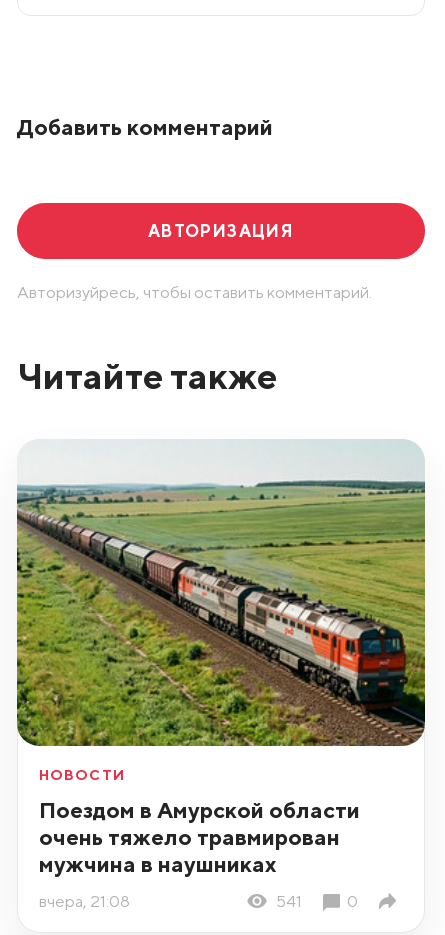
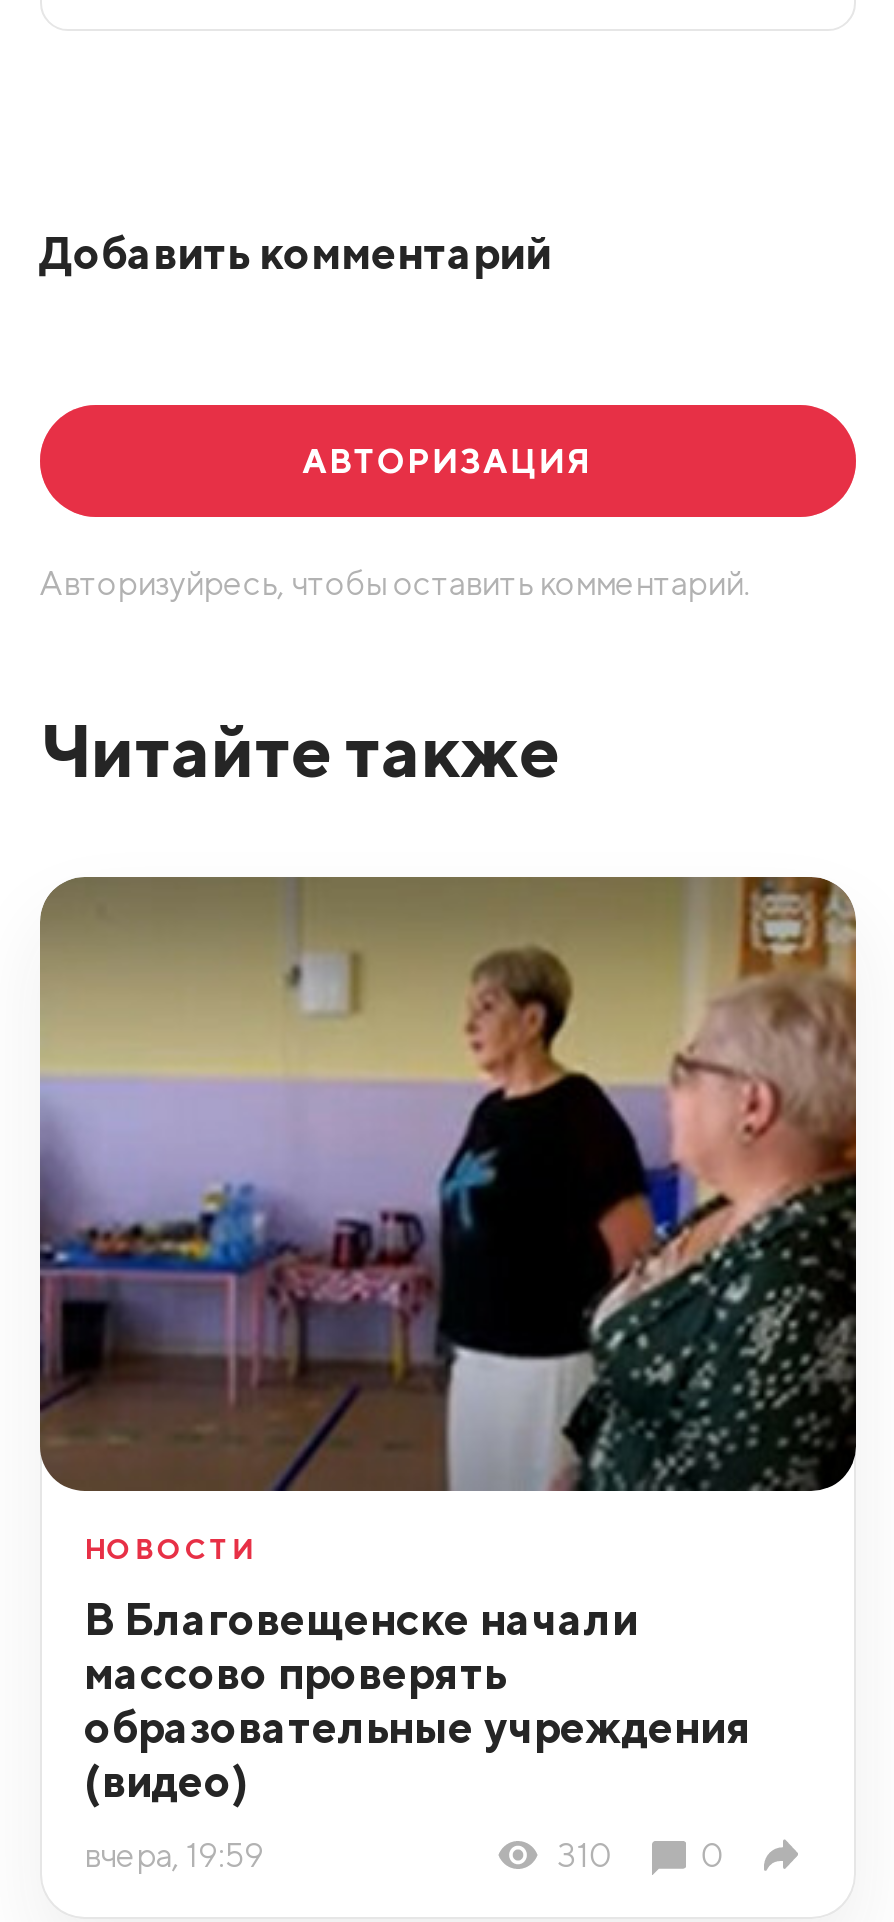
- [image]
+ [image]

- Поездом в Амурской области
- очень тяжело травмирован
- мужчина в наушниках
+ В Благовещенске начали
+ массово проверять
+ образовательные учреждения
+ (видео)

- вчера, 21:08
- 541
+ вчера, 19:59
+ 310
